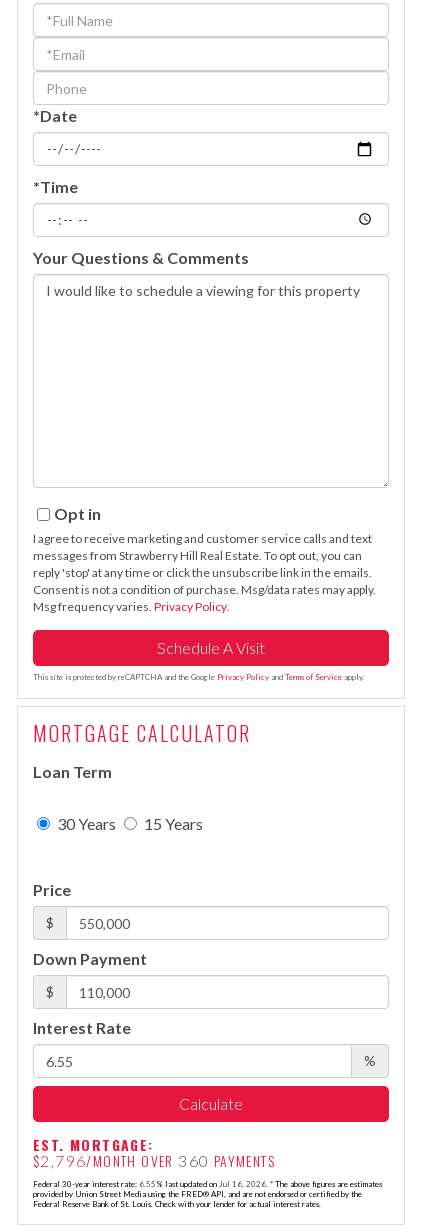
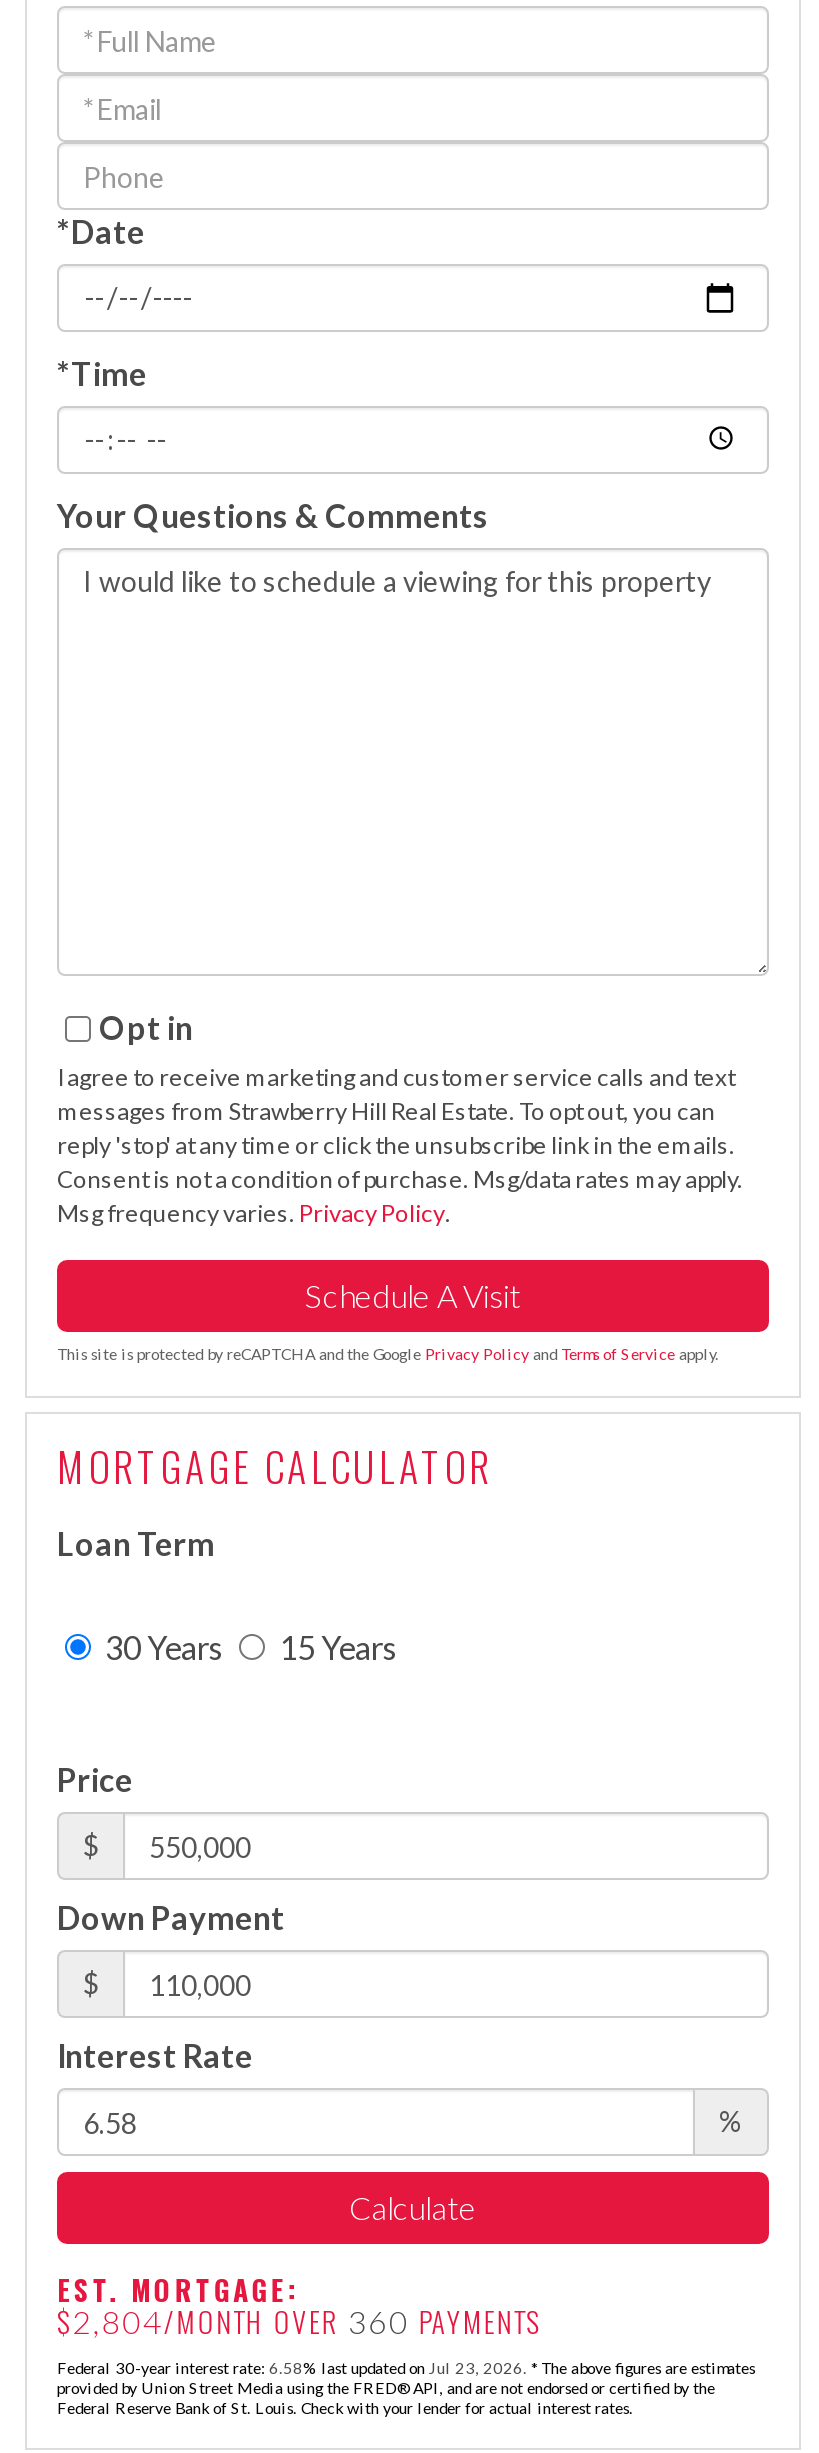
- $2,796/MONTH OVER 360 PAYMENTS
+ $2,804/MONTH OVER 360 PAYMENTS

- Federal 30-year interest rate: 6.55% last updated on Jul 16, 2026. * The above figures are estimates
+ Federal 30-year interest rate: 6.58% last updated on Jul 23, 2026. * The above figures are estimates
